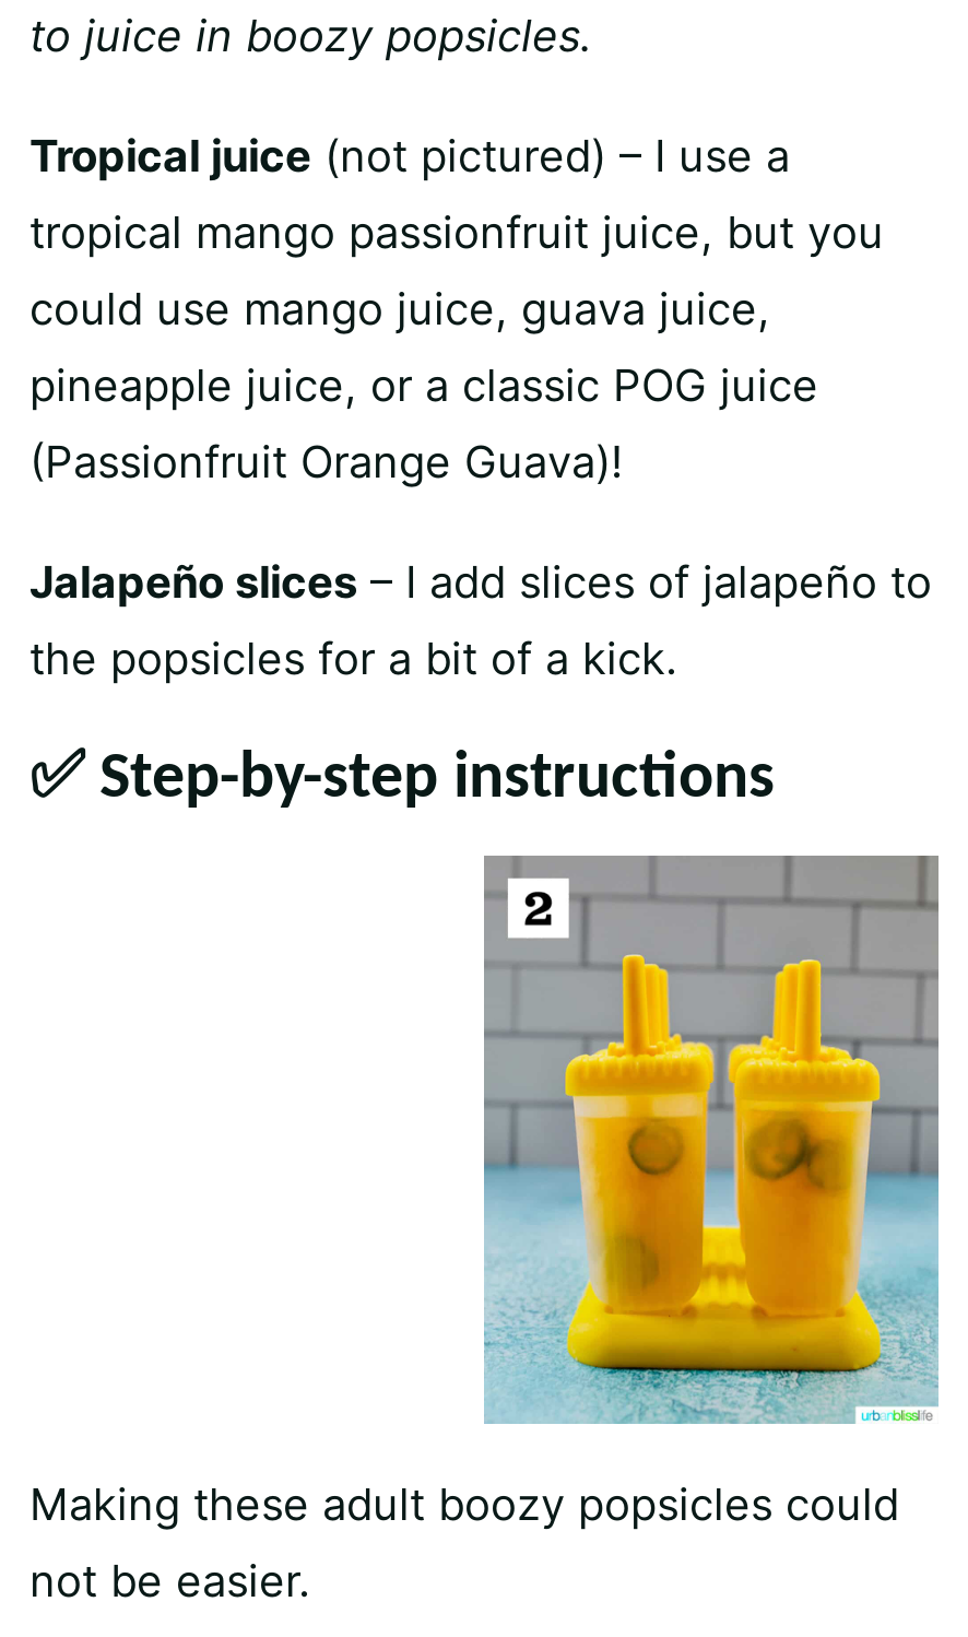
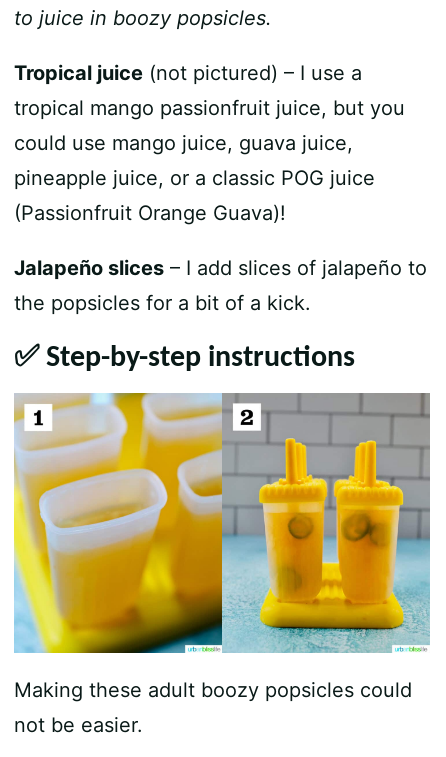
+ [image]
